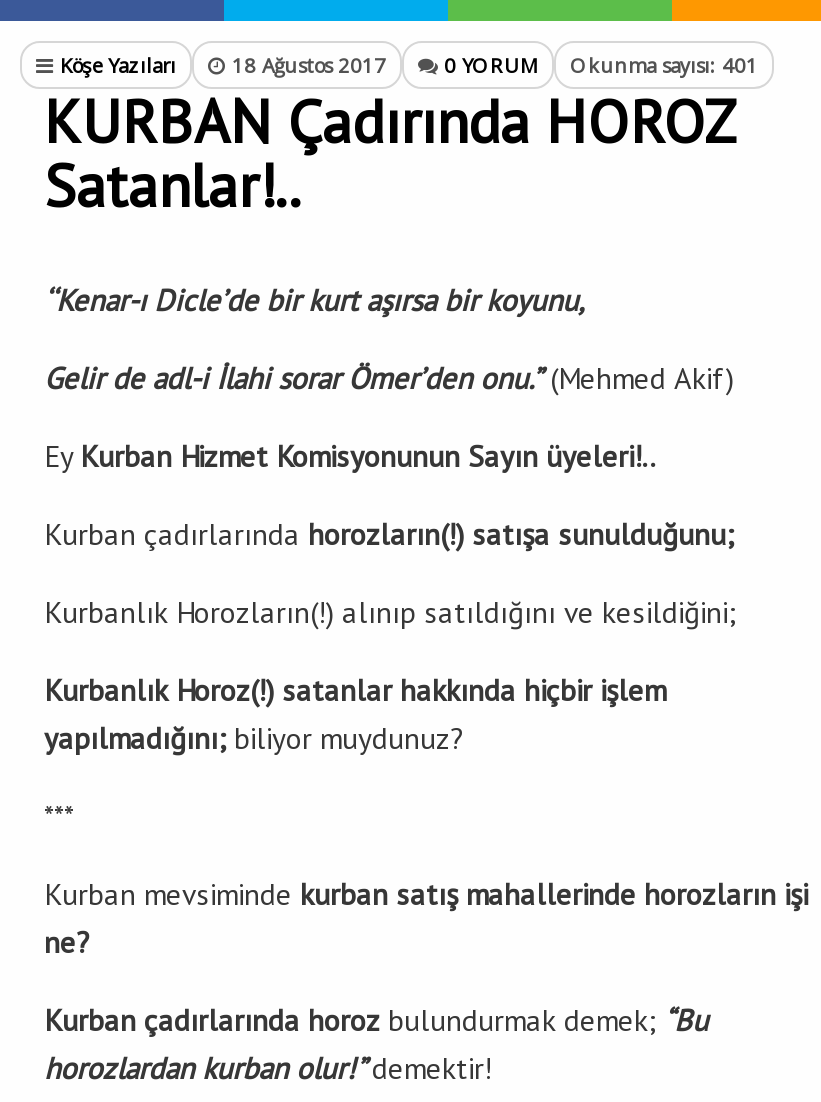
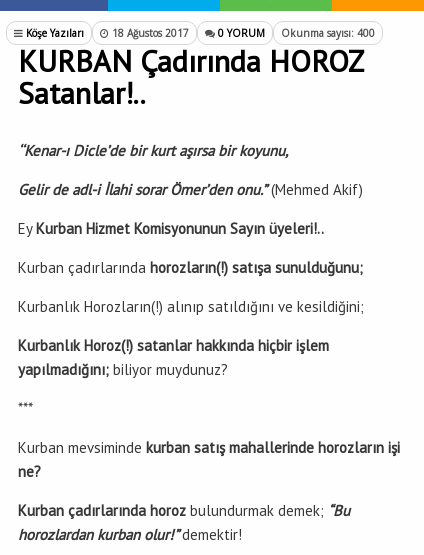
- Okunma sayısı: 401
+ Okunma sayısı: 400
